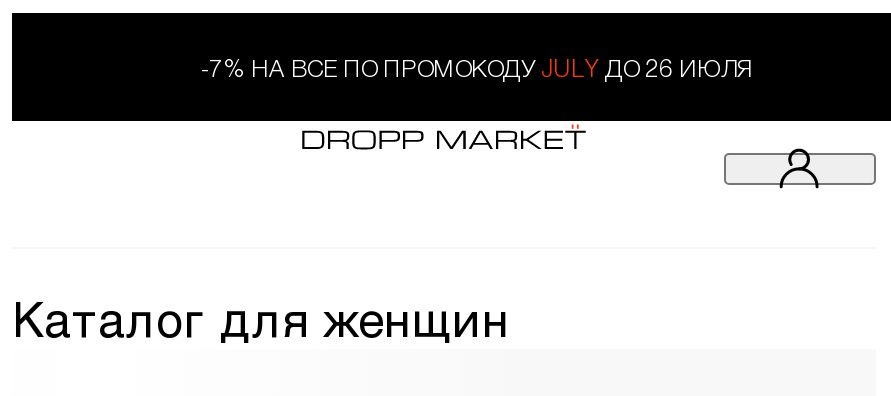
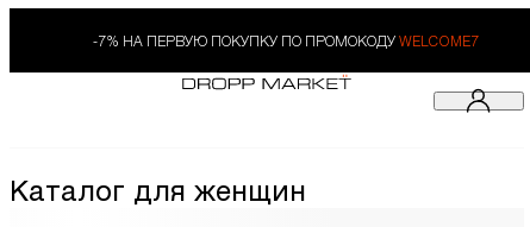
- -7% НА ВСЕ ПО ПРОМОКОДУ JULY ДО 26 ИЮЛЯ
+ -7% НА ПЕРВУЮ ПОКУПКУ ПО ПРОМОКОДУ WELCOME7
